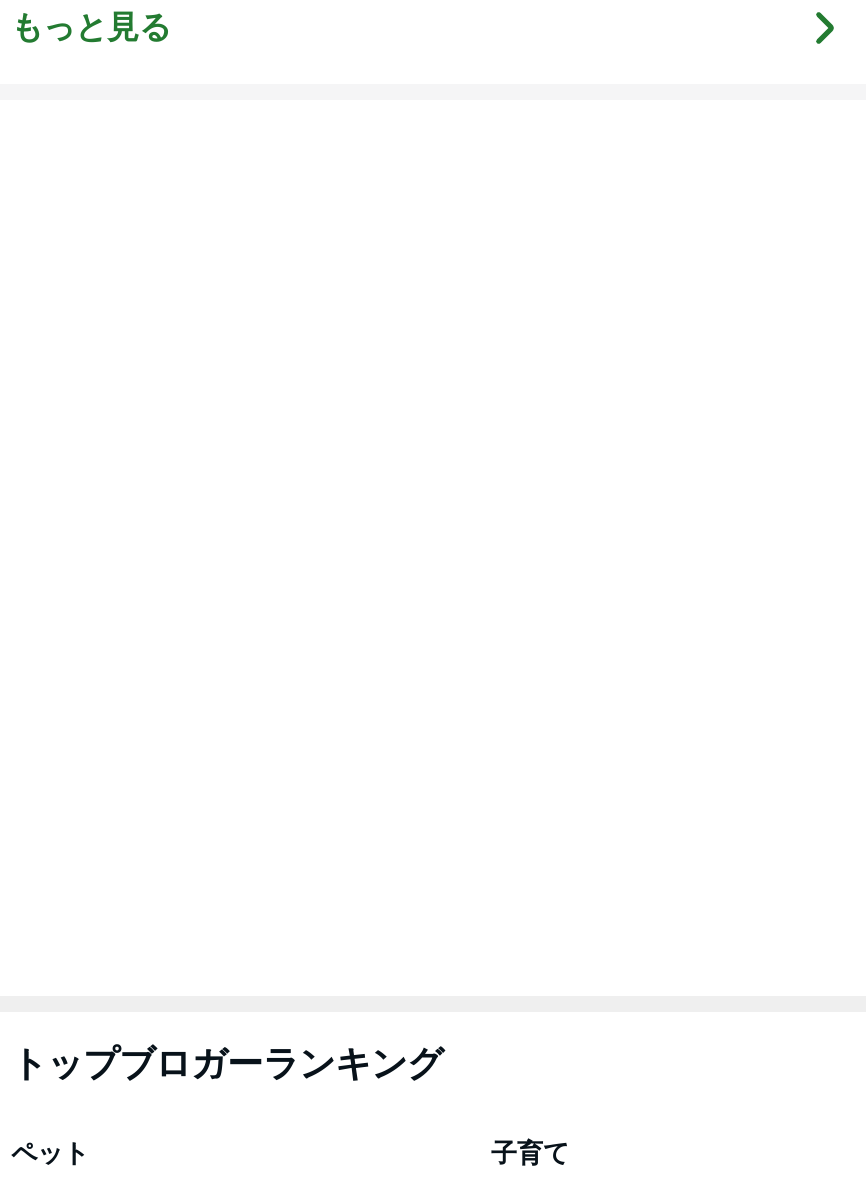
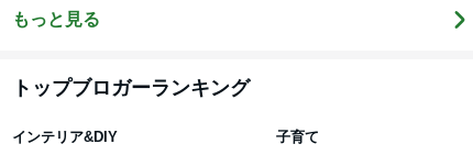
- ペット
+ インテリア&DIY
